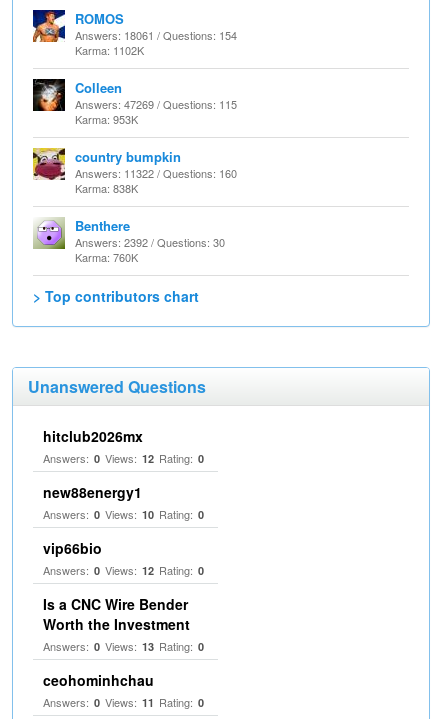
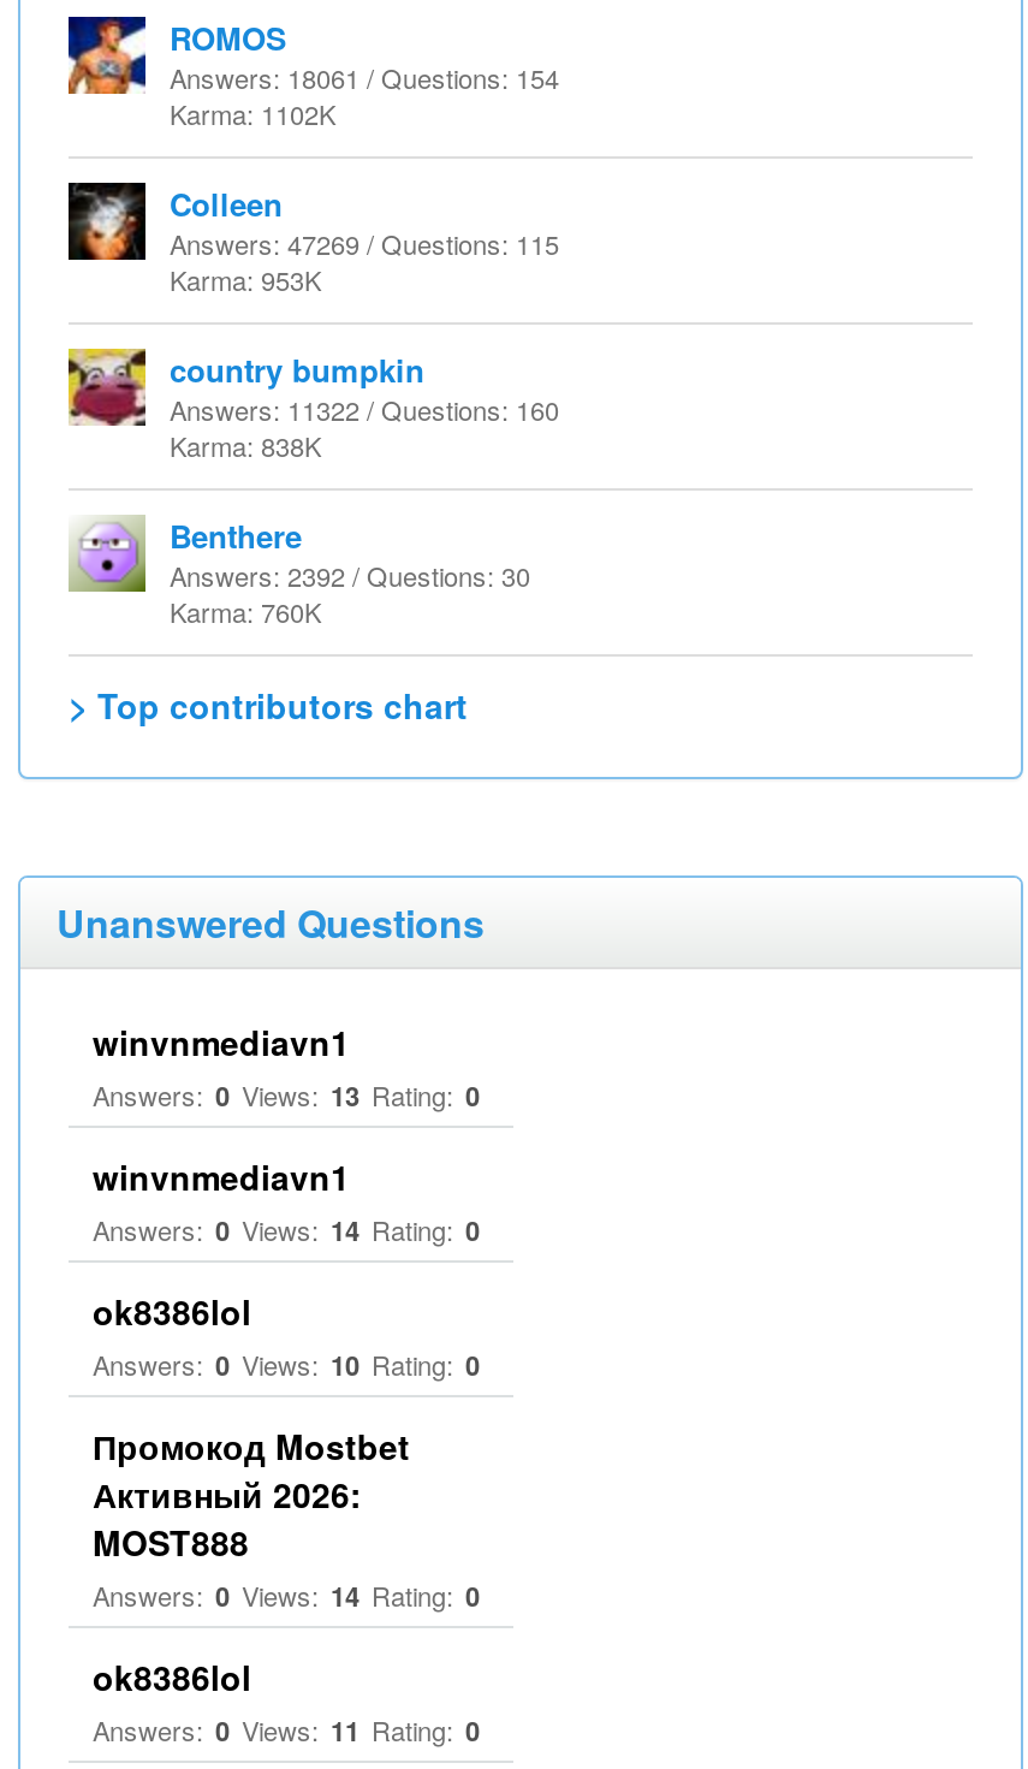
- hitclub2026mx
- Answers: 0 Views: 12 Rating: 0
- new88energy1
+ winvnmediavn1
+ winvnmediavn1
+ Answers: 0 Views: 14 Rating: 0
+ ok8386lol

moved down: Answers: 0 Views: 10 Rating: 0

- vip66bio
- Answers: 0 Views: 12 Rating: 0
- Is a CNC Wire Bender
- Worth the Investment
- ceohominhchau
+ Промокод Mostbet
+ Активный 2026:
+ MOST888
+ Answers: 0 Views: 14 Rating: 0
+ ok8386lol

moved up: Answers: 0 Views: 13 Rating: 0
